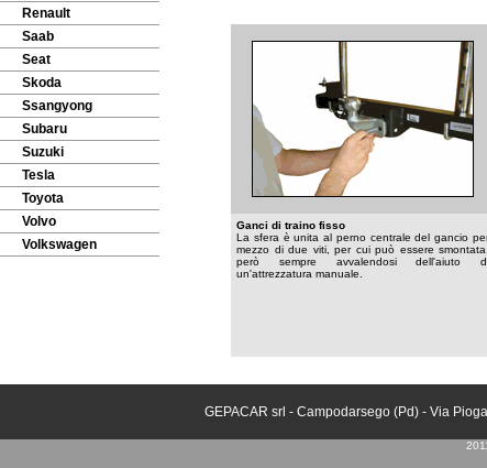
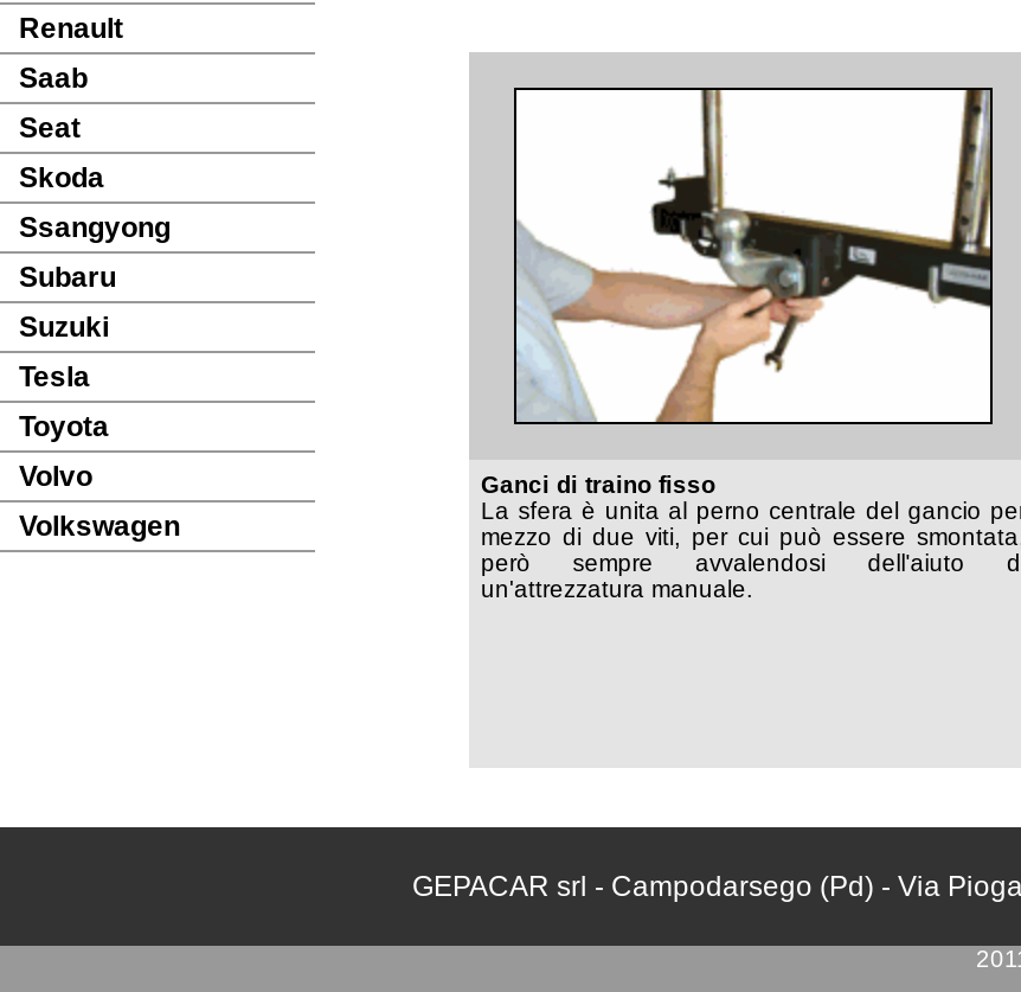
- [image]
+ [image]
